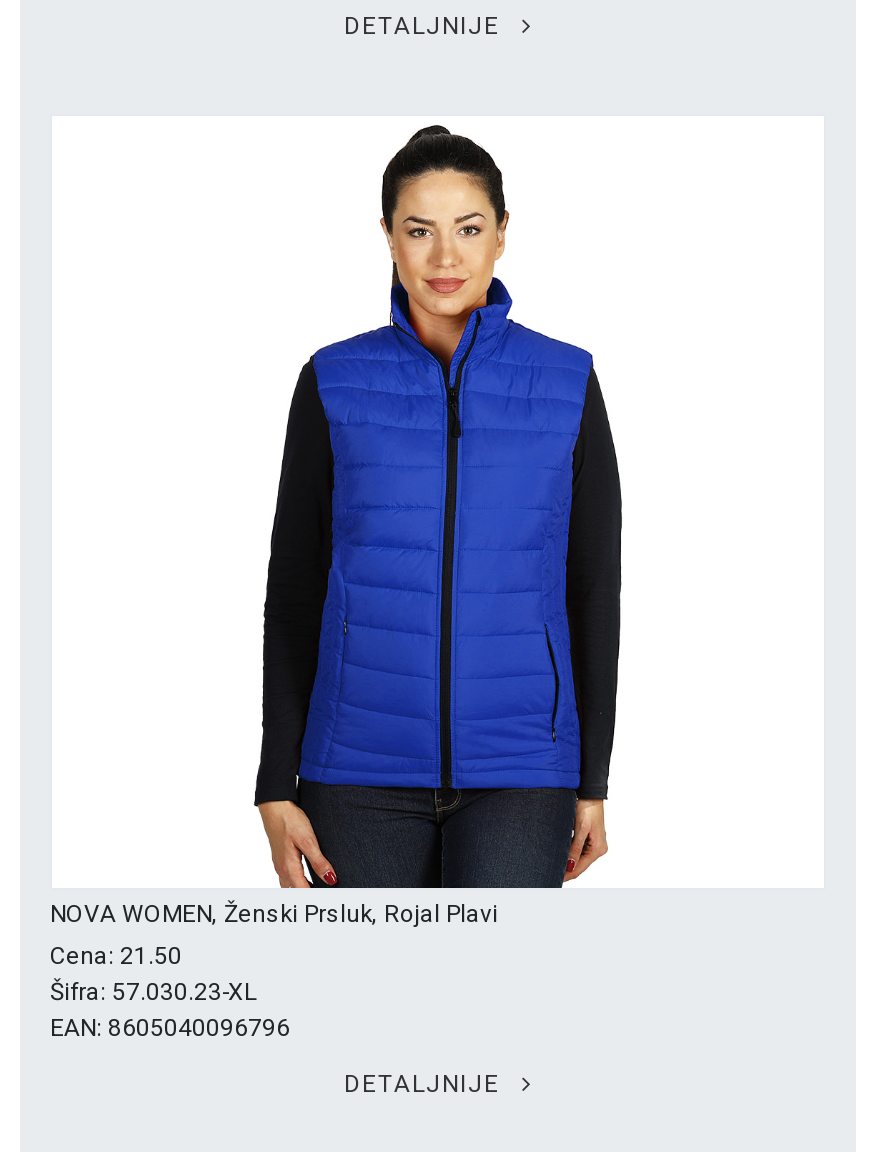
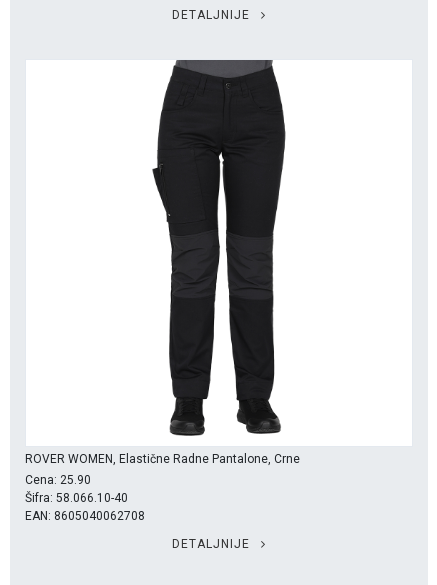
- [image]
- NOVA WOMEN, Ženski Prsluk, Rojal Plavi
+ [image]
+ ROVER WOMEN, Elastične Radne Pantalone, Crne

- Cena: 21.50
+ Cena: 25.90

- Šifra: 57.030.23-XL
+ Šifra: 58.066.10-40

- EAN: 8605040096796
+ EAN: 8605040062708
